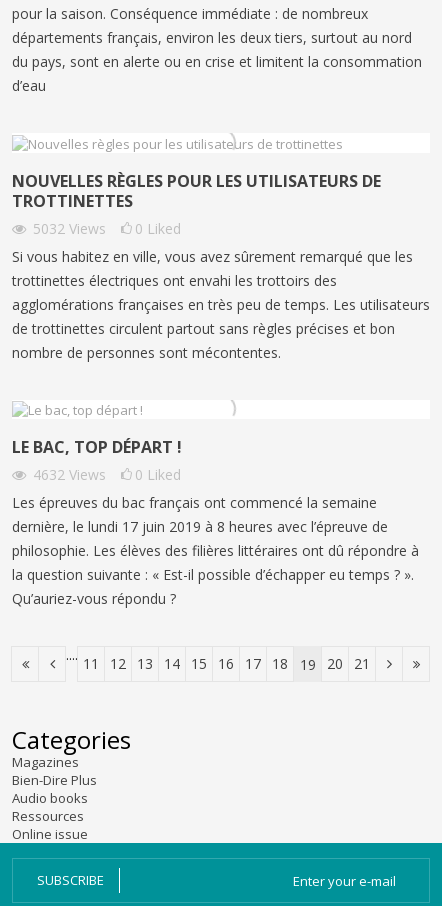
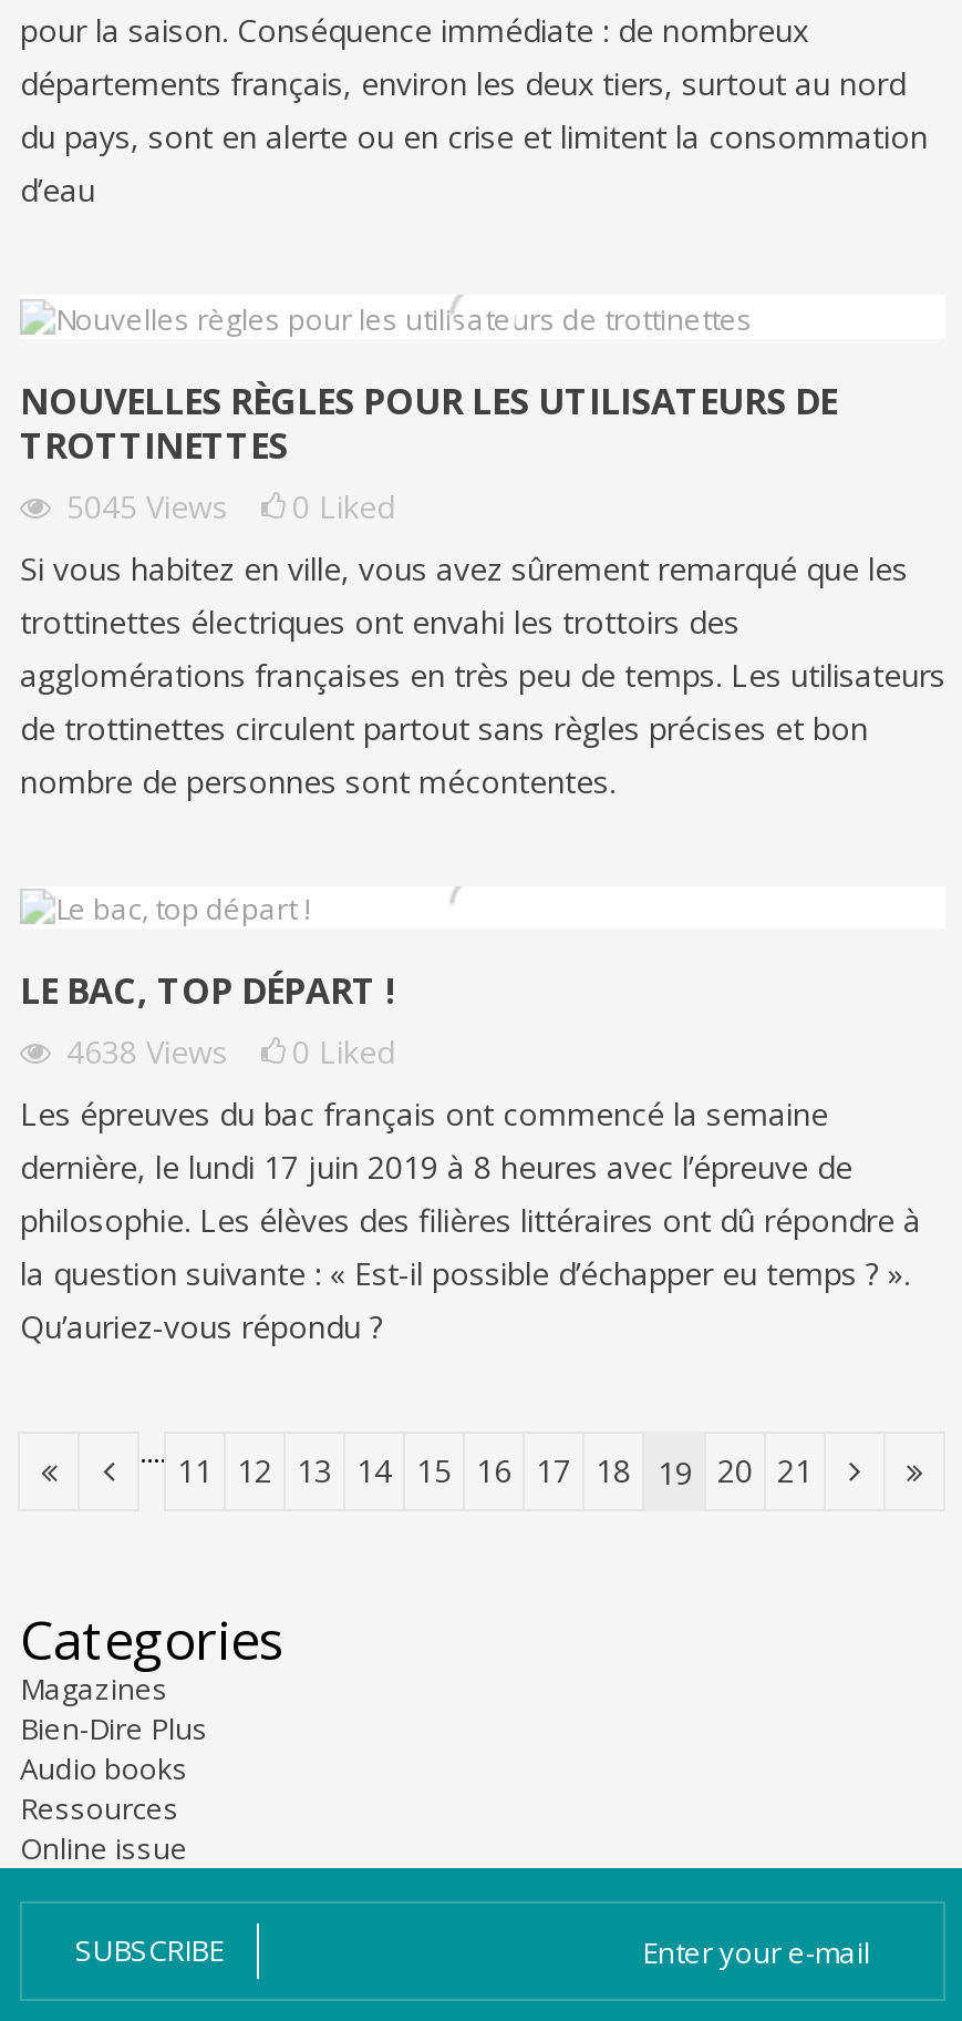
- 5032 Views 0 Liked
+ 5045 Views 0 Liked

- 4632 Views 0 Liked
+ 4638 Views 0 Liked
